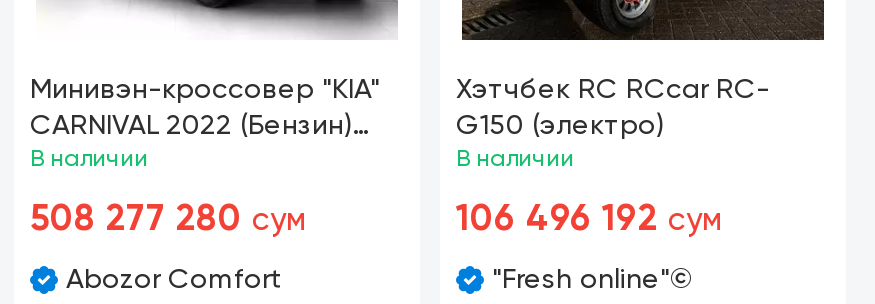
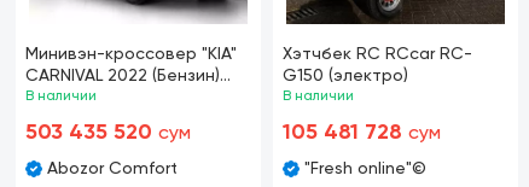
- 508 277 280 сум
+ 503 435 520 сум

- 106 496 192 сум
+ 105 481 728 сум
